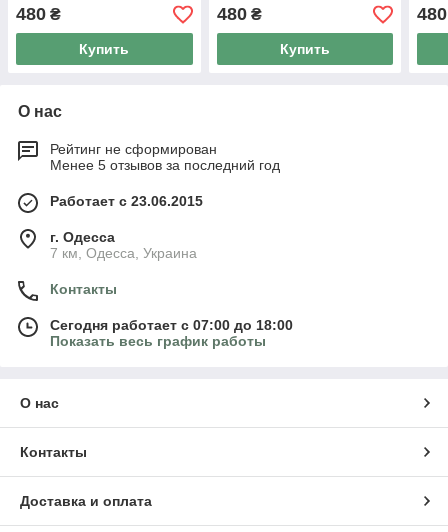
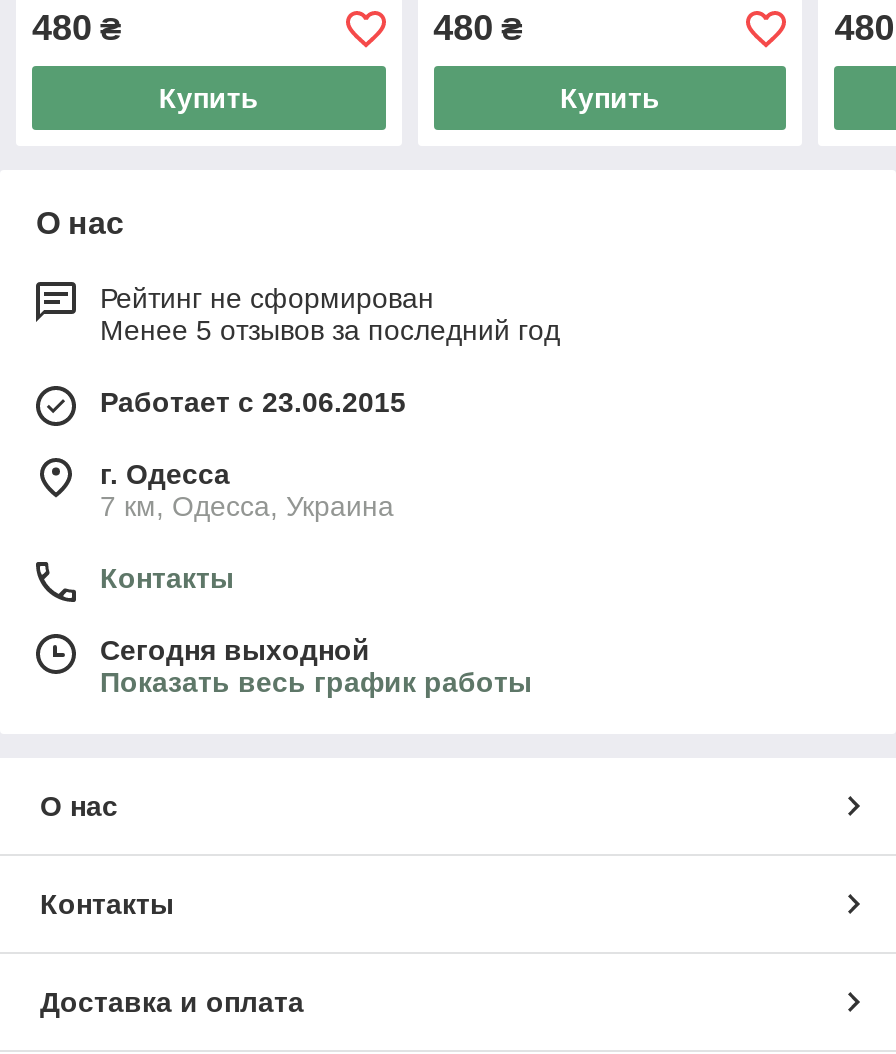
- Сегодня работает с 07:00 до 18:00
+ Сегодня выходной
